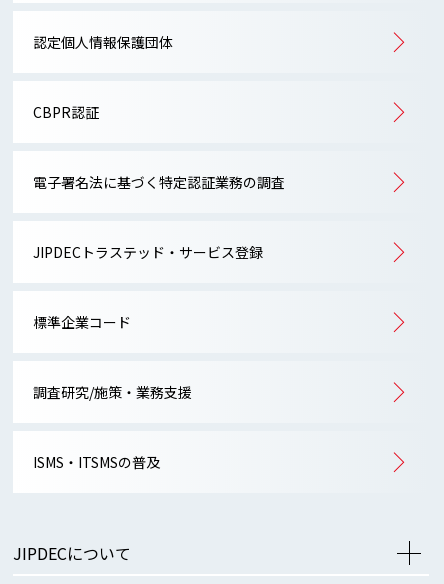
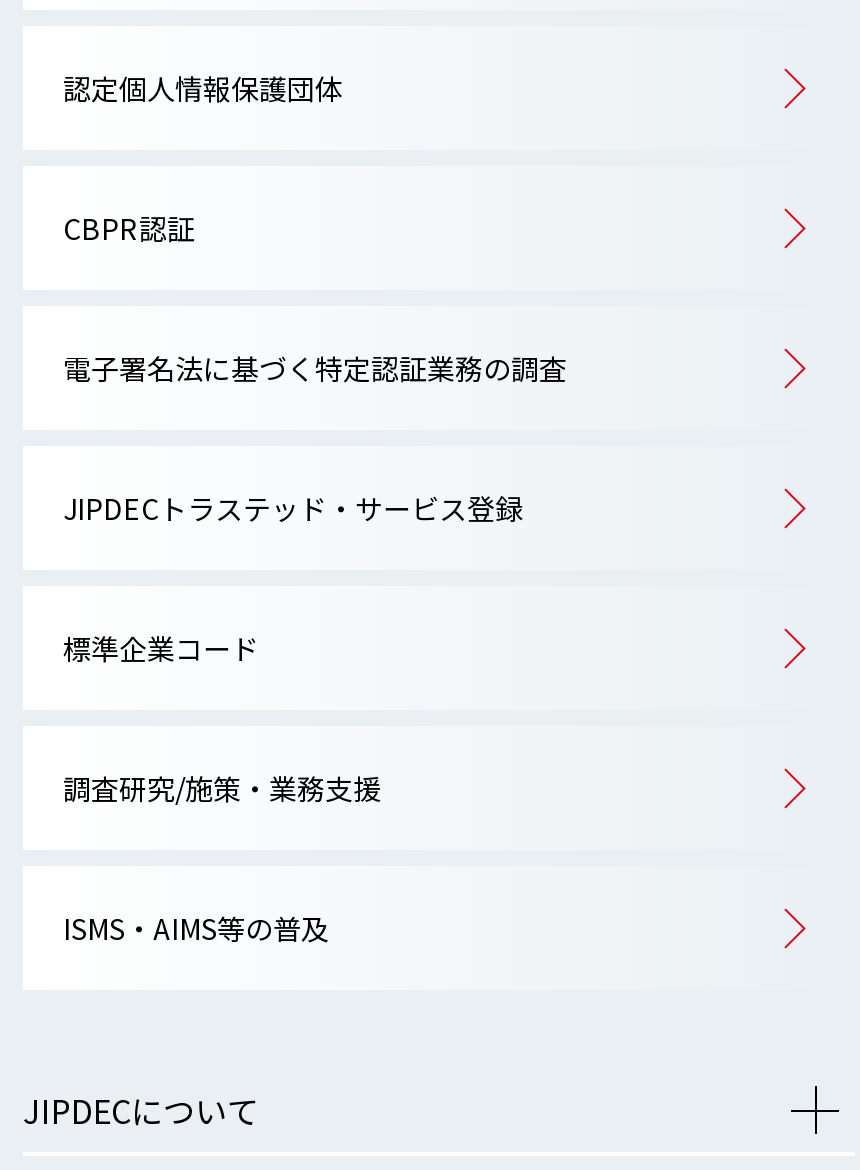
- ISMS・ITSMSの普及
+ ISMS・AIMS等の普及
